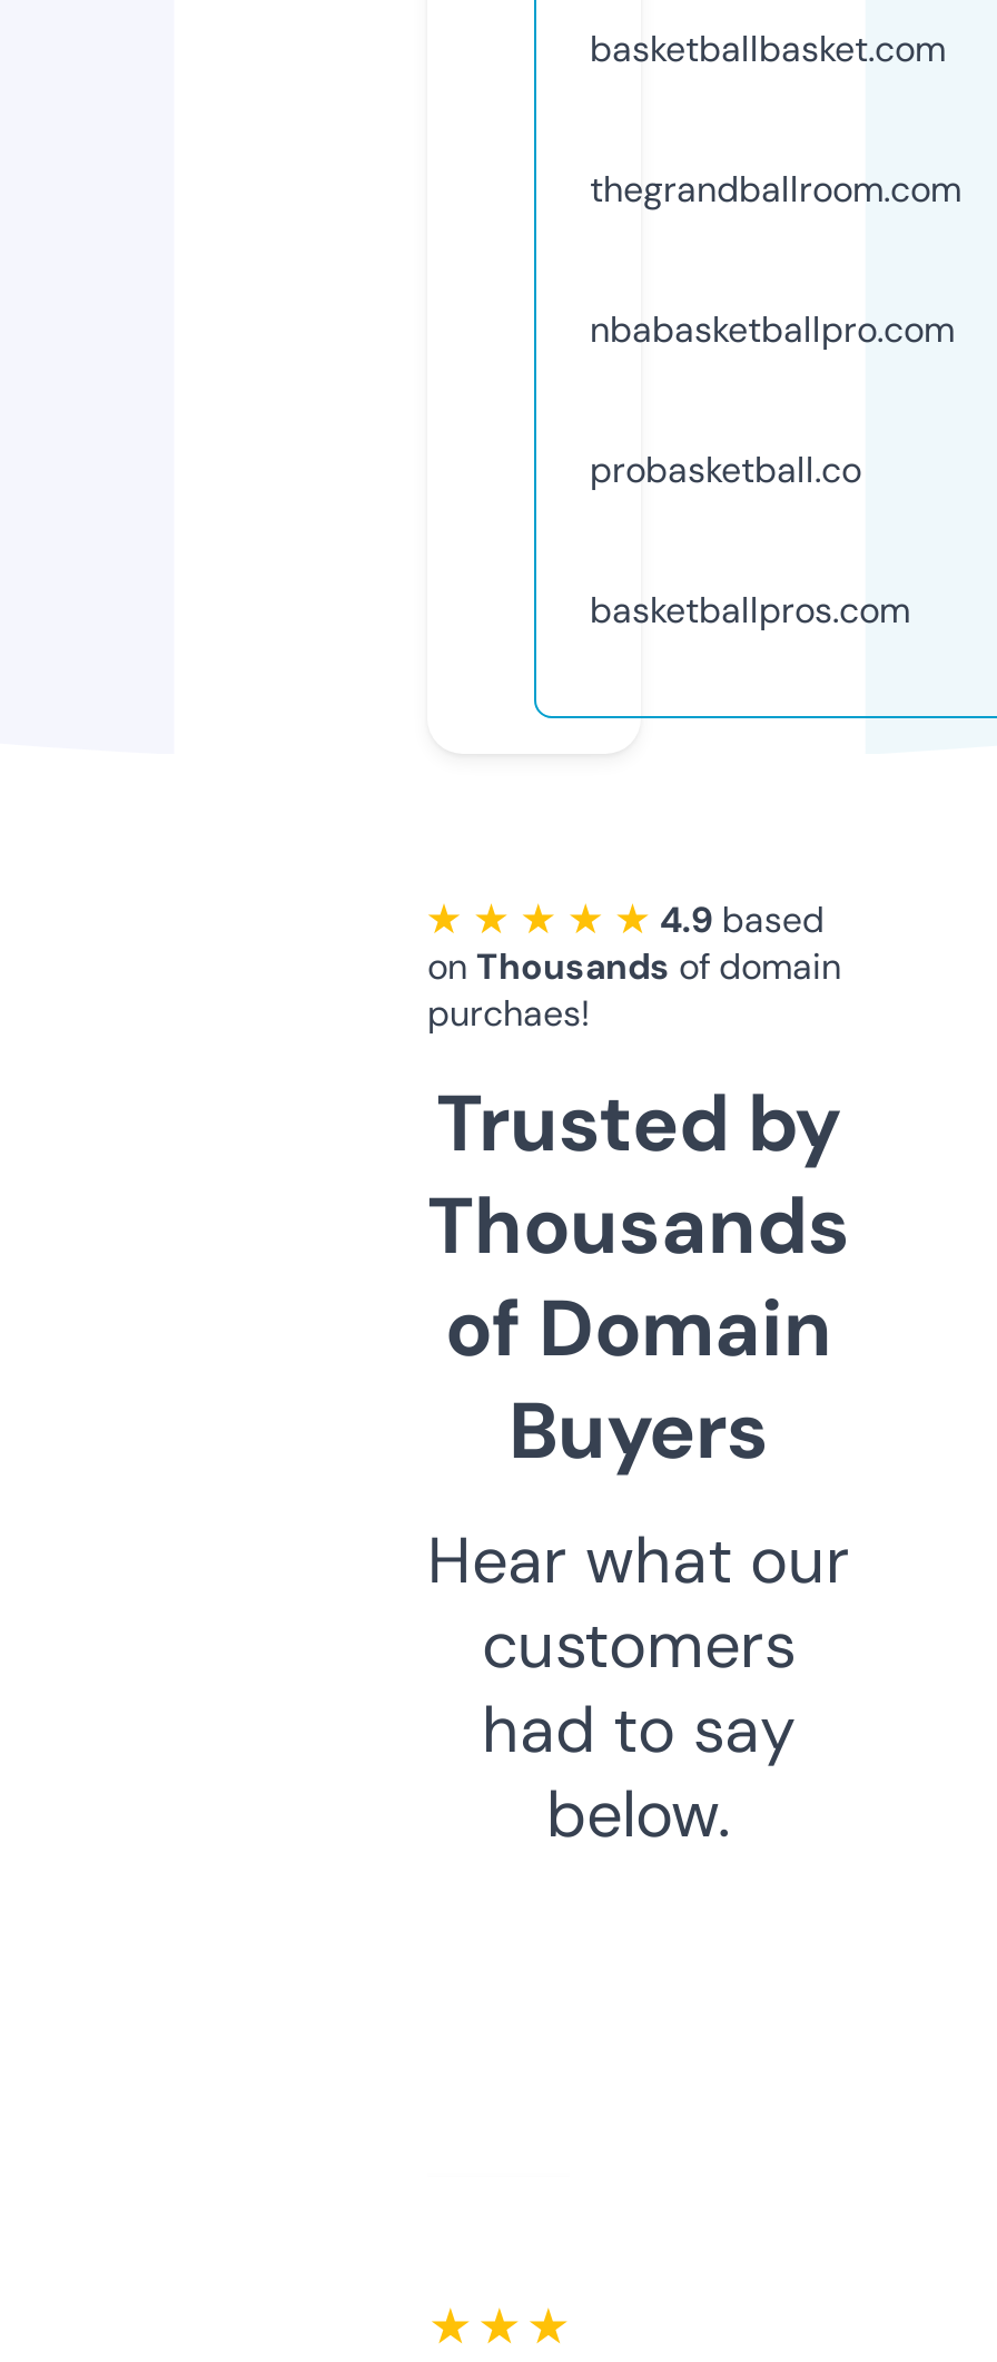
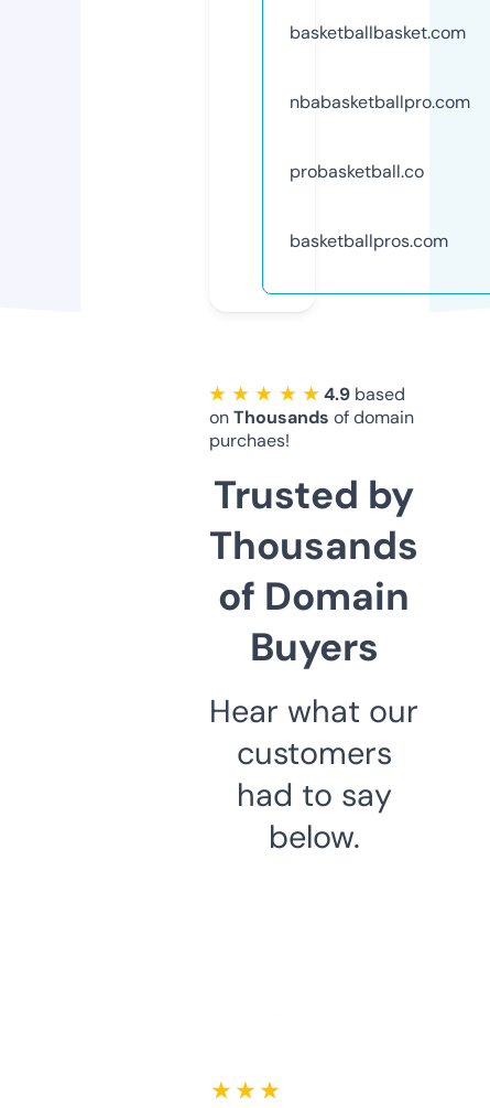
- thegrandballroom.com
